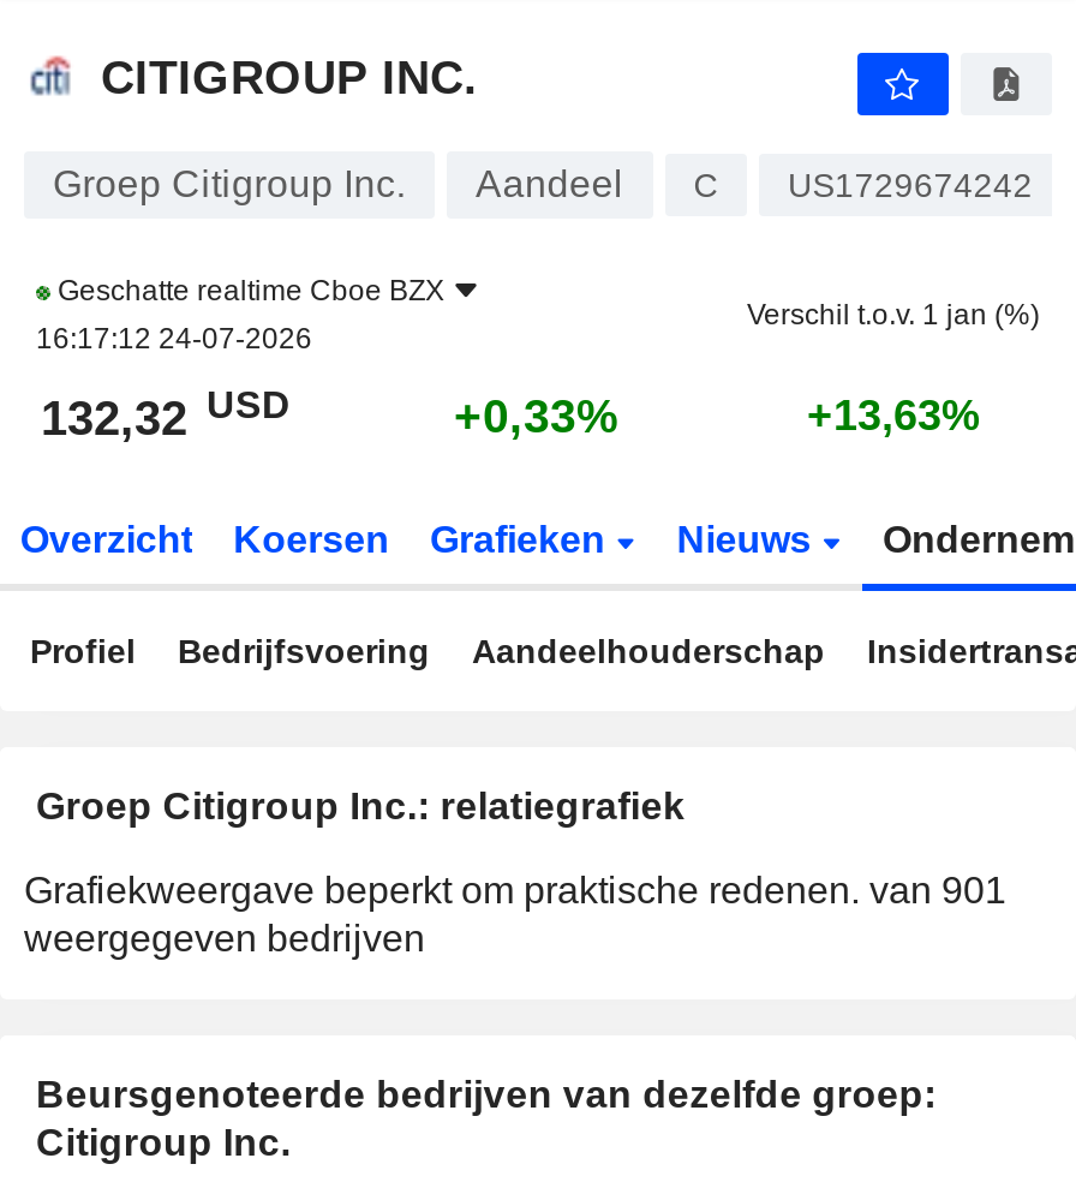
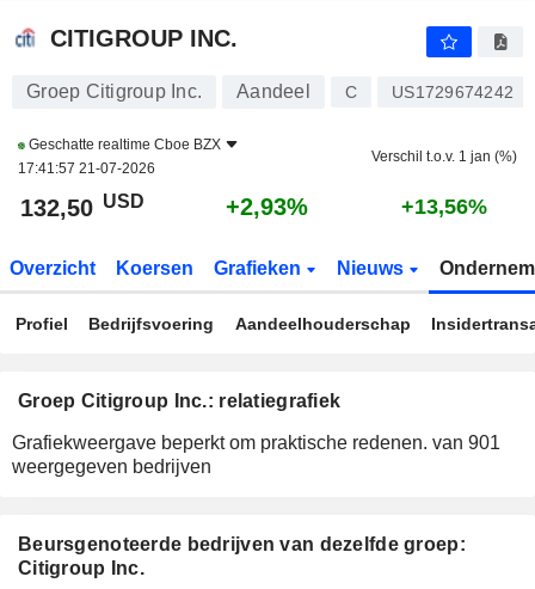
- 16:17:12 24-07-2026
+ 17:41:57 21-07-2026

- 132,32 USD
+ 132,50 USD

- +0,33%
+ +2,93%

- +13,63%
+ +13,56%
